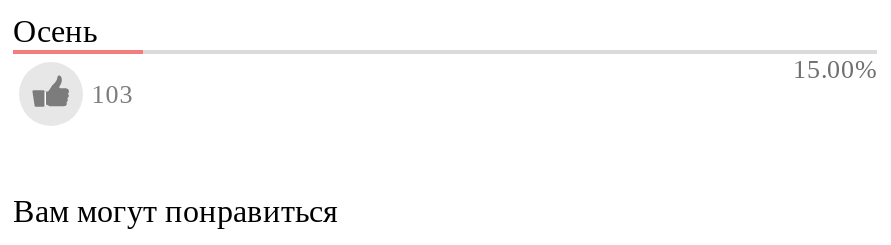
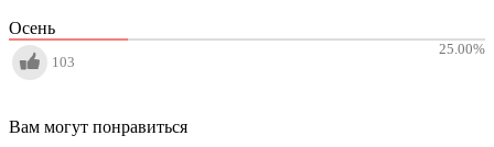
- 15.00%
+ 25.00%
